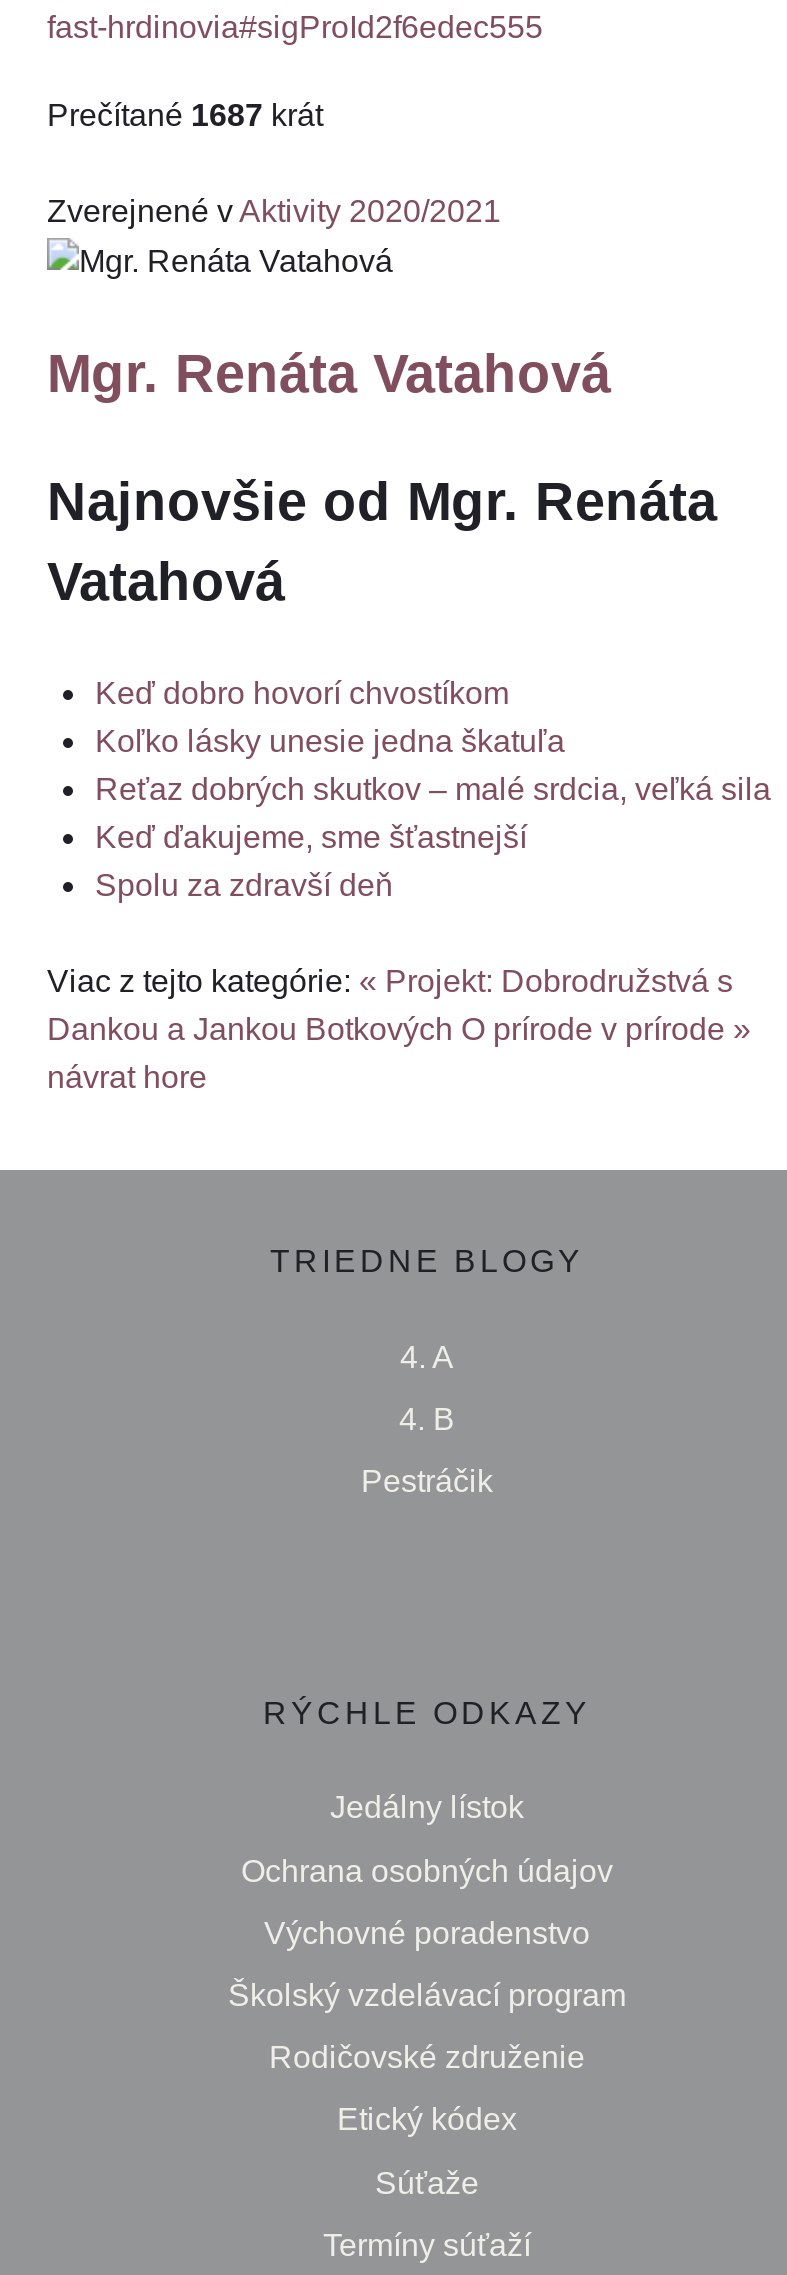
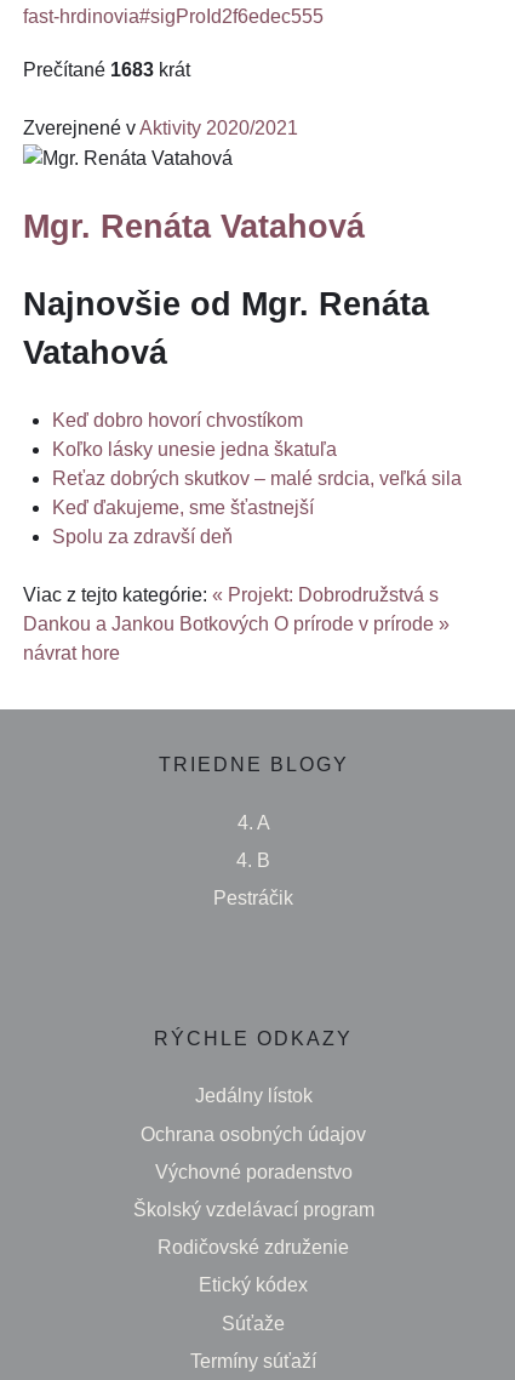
- Prečítané 1687 krát
+ Prečítané 1683 krát
